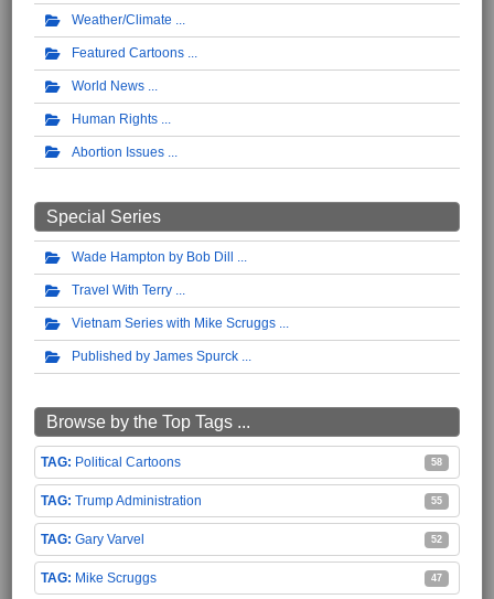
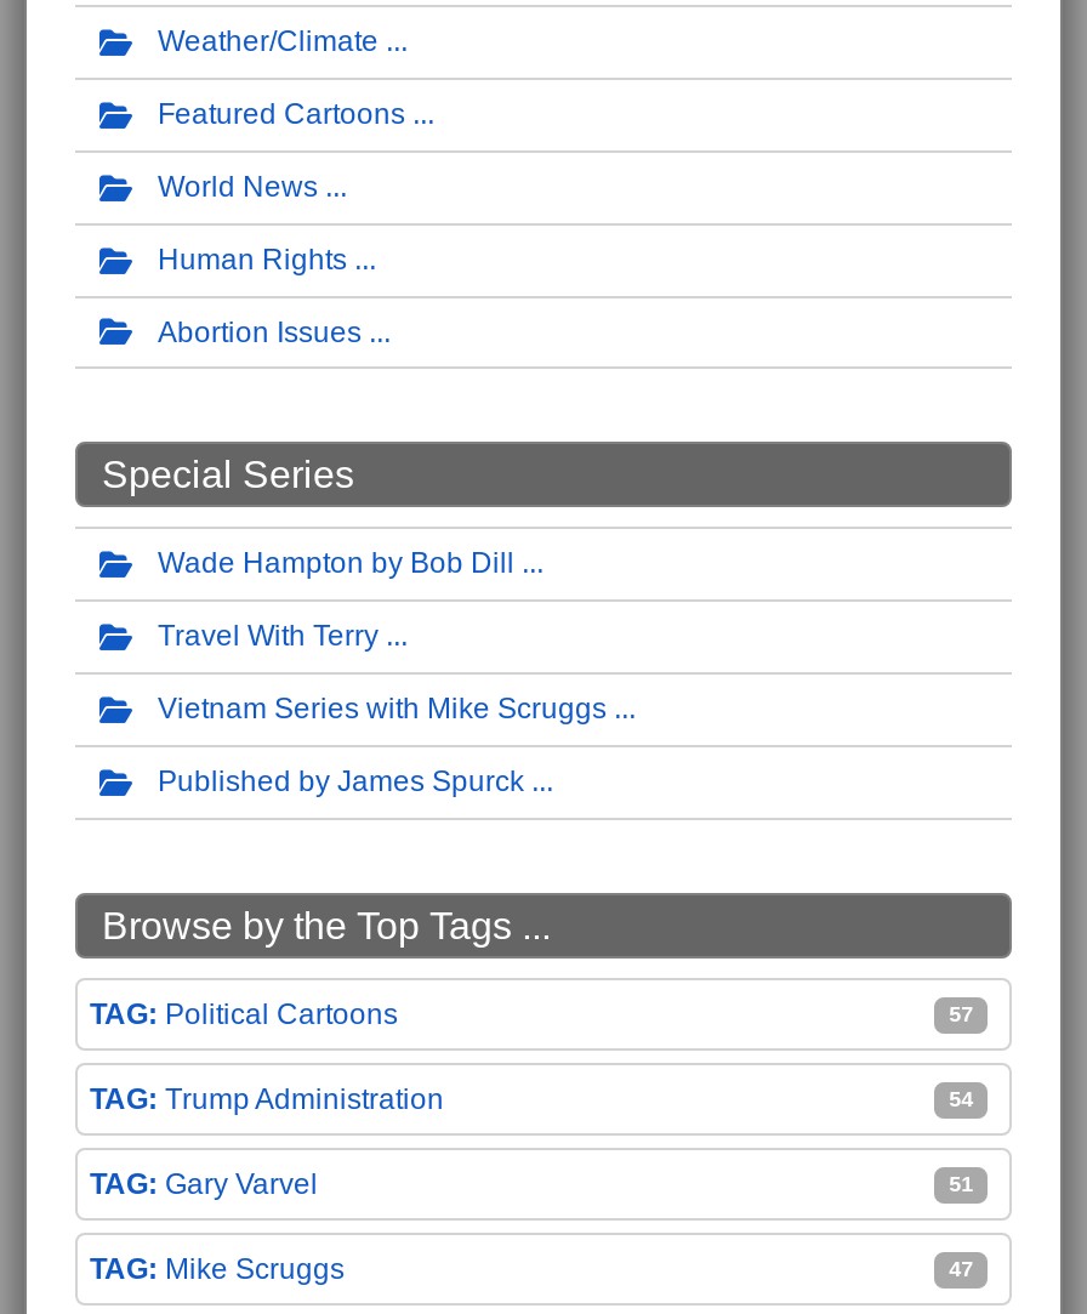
- 58
+ 57

- 55
+ 54

- 52
+ 51
